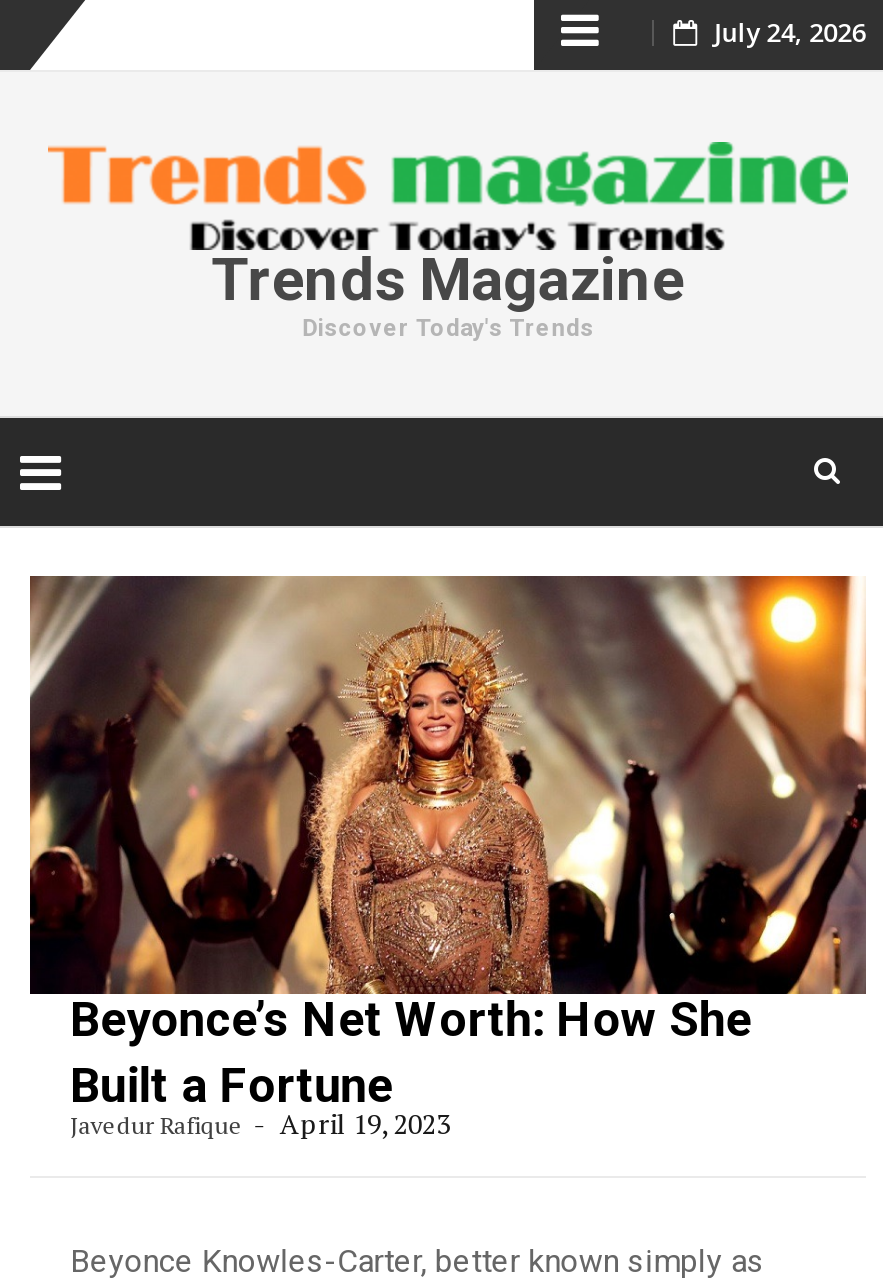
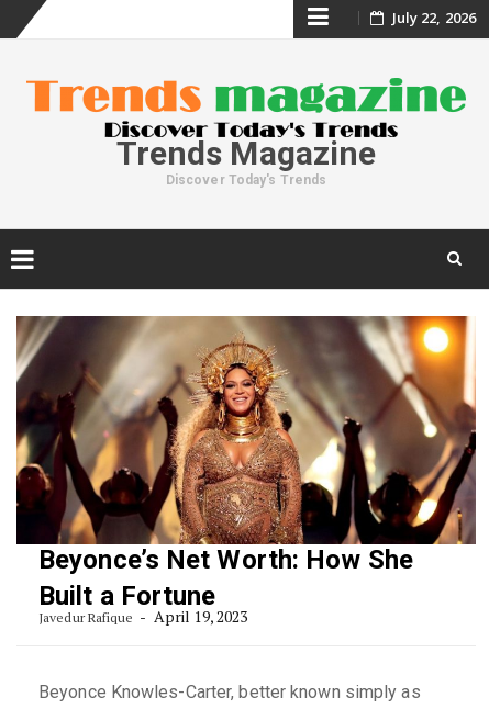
- July 24, 2026
+ July 22, 2026
